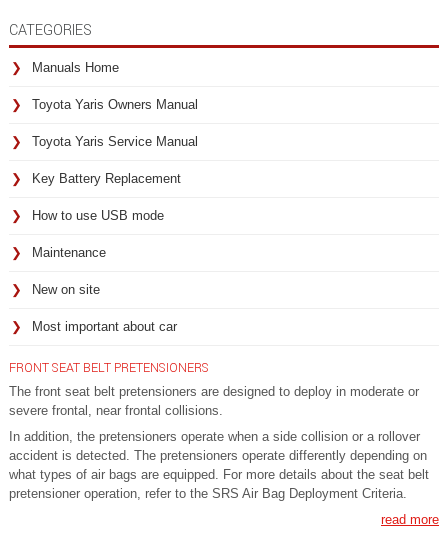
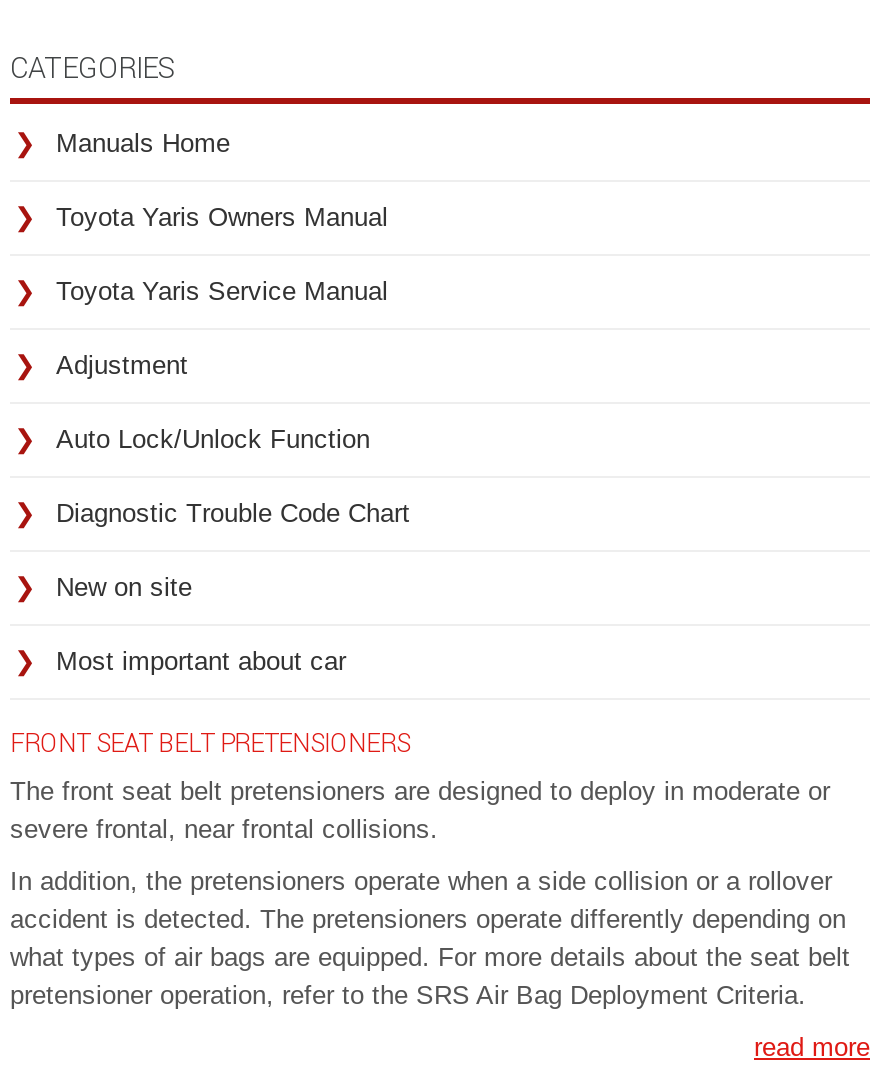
- Key Battery Replacement
+ Adjustment

- How to use USB mode
+ Auto Lock/Unlock Function

- Maintenance
+ Diagnostic Trouble Code Chart
